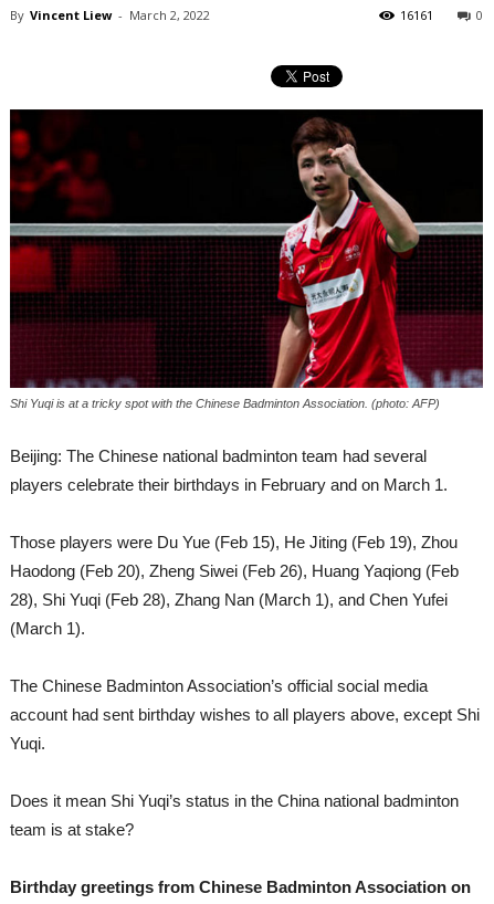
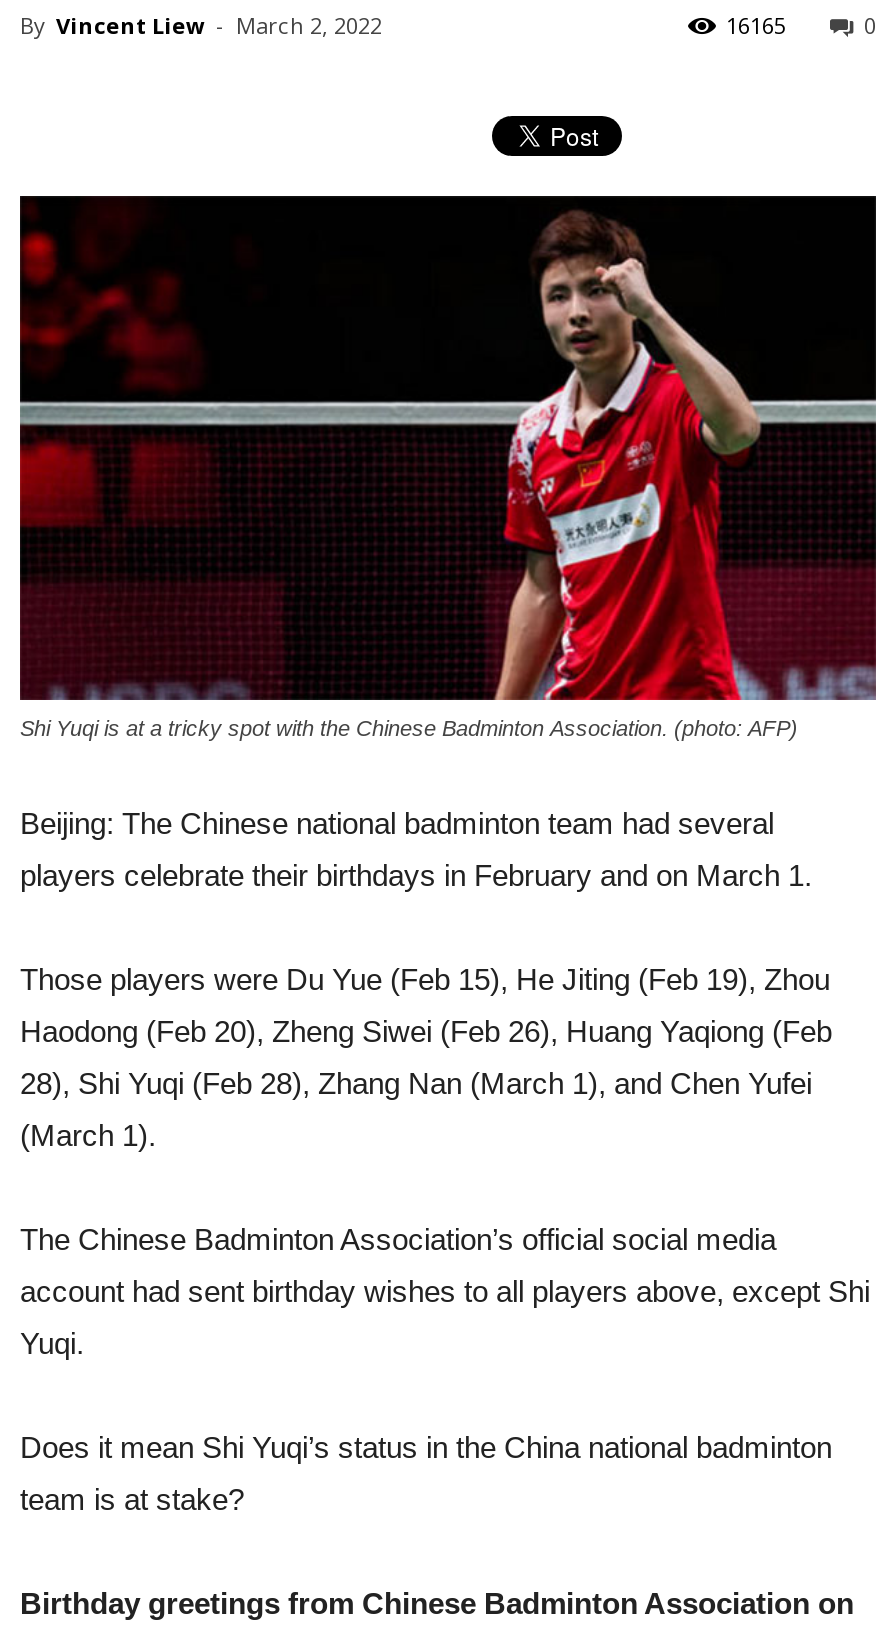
- 16161
+ 16165
